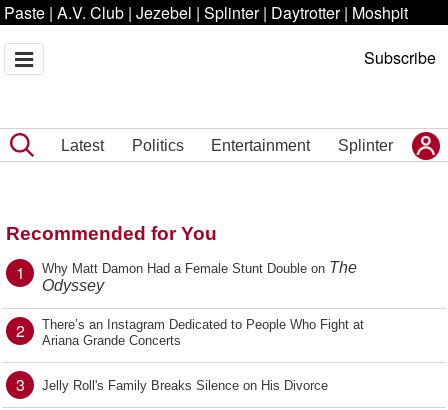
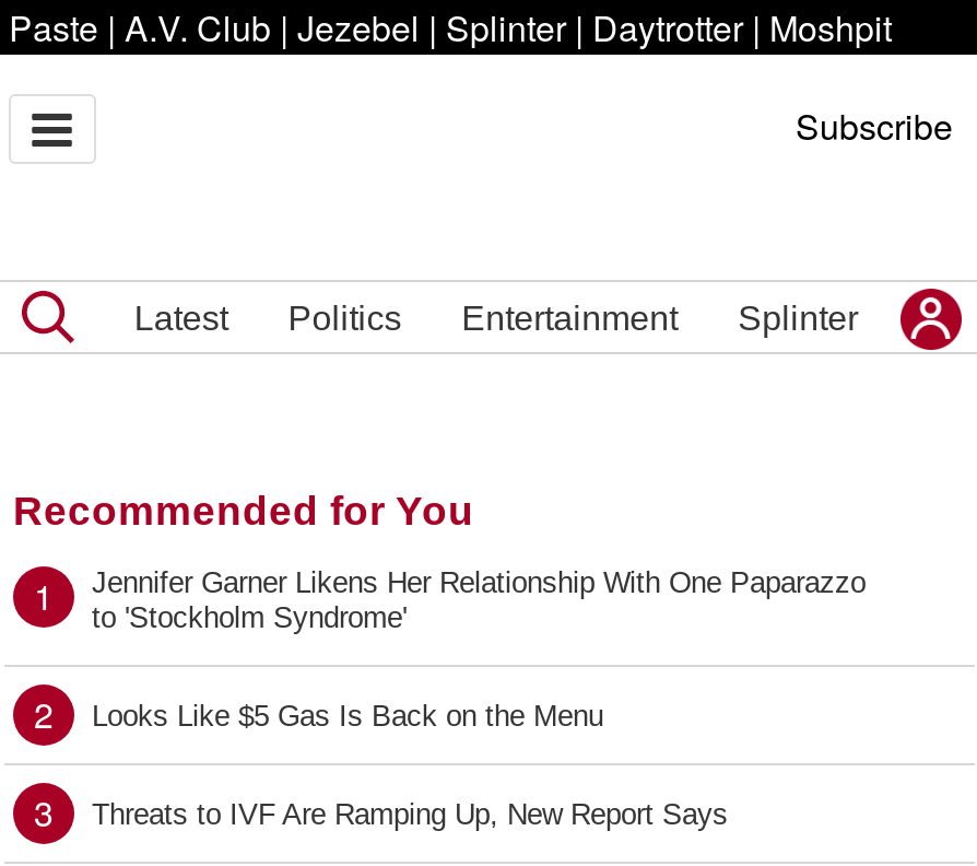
- Why Matt Damon Had a Female Stunt Double on The
- Odyssey
+ Jennifer Garner Likens Her Relationship With One Paparazzo
+ to 'Stockholm Syndrome'

- There’s an Instagram Dedicated to People Who Fight at
- Ariana Grande Concerts
+ Looks Like $5 Gas Is Back on the Menu

- Jelly Roll's Family Breaks Silence on His Divorce
+ Threats to IVF Are Ramping Up, New Report Says
